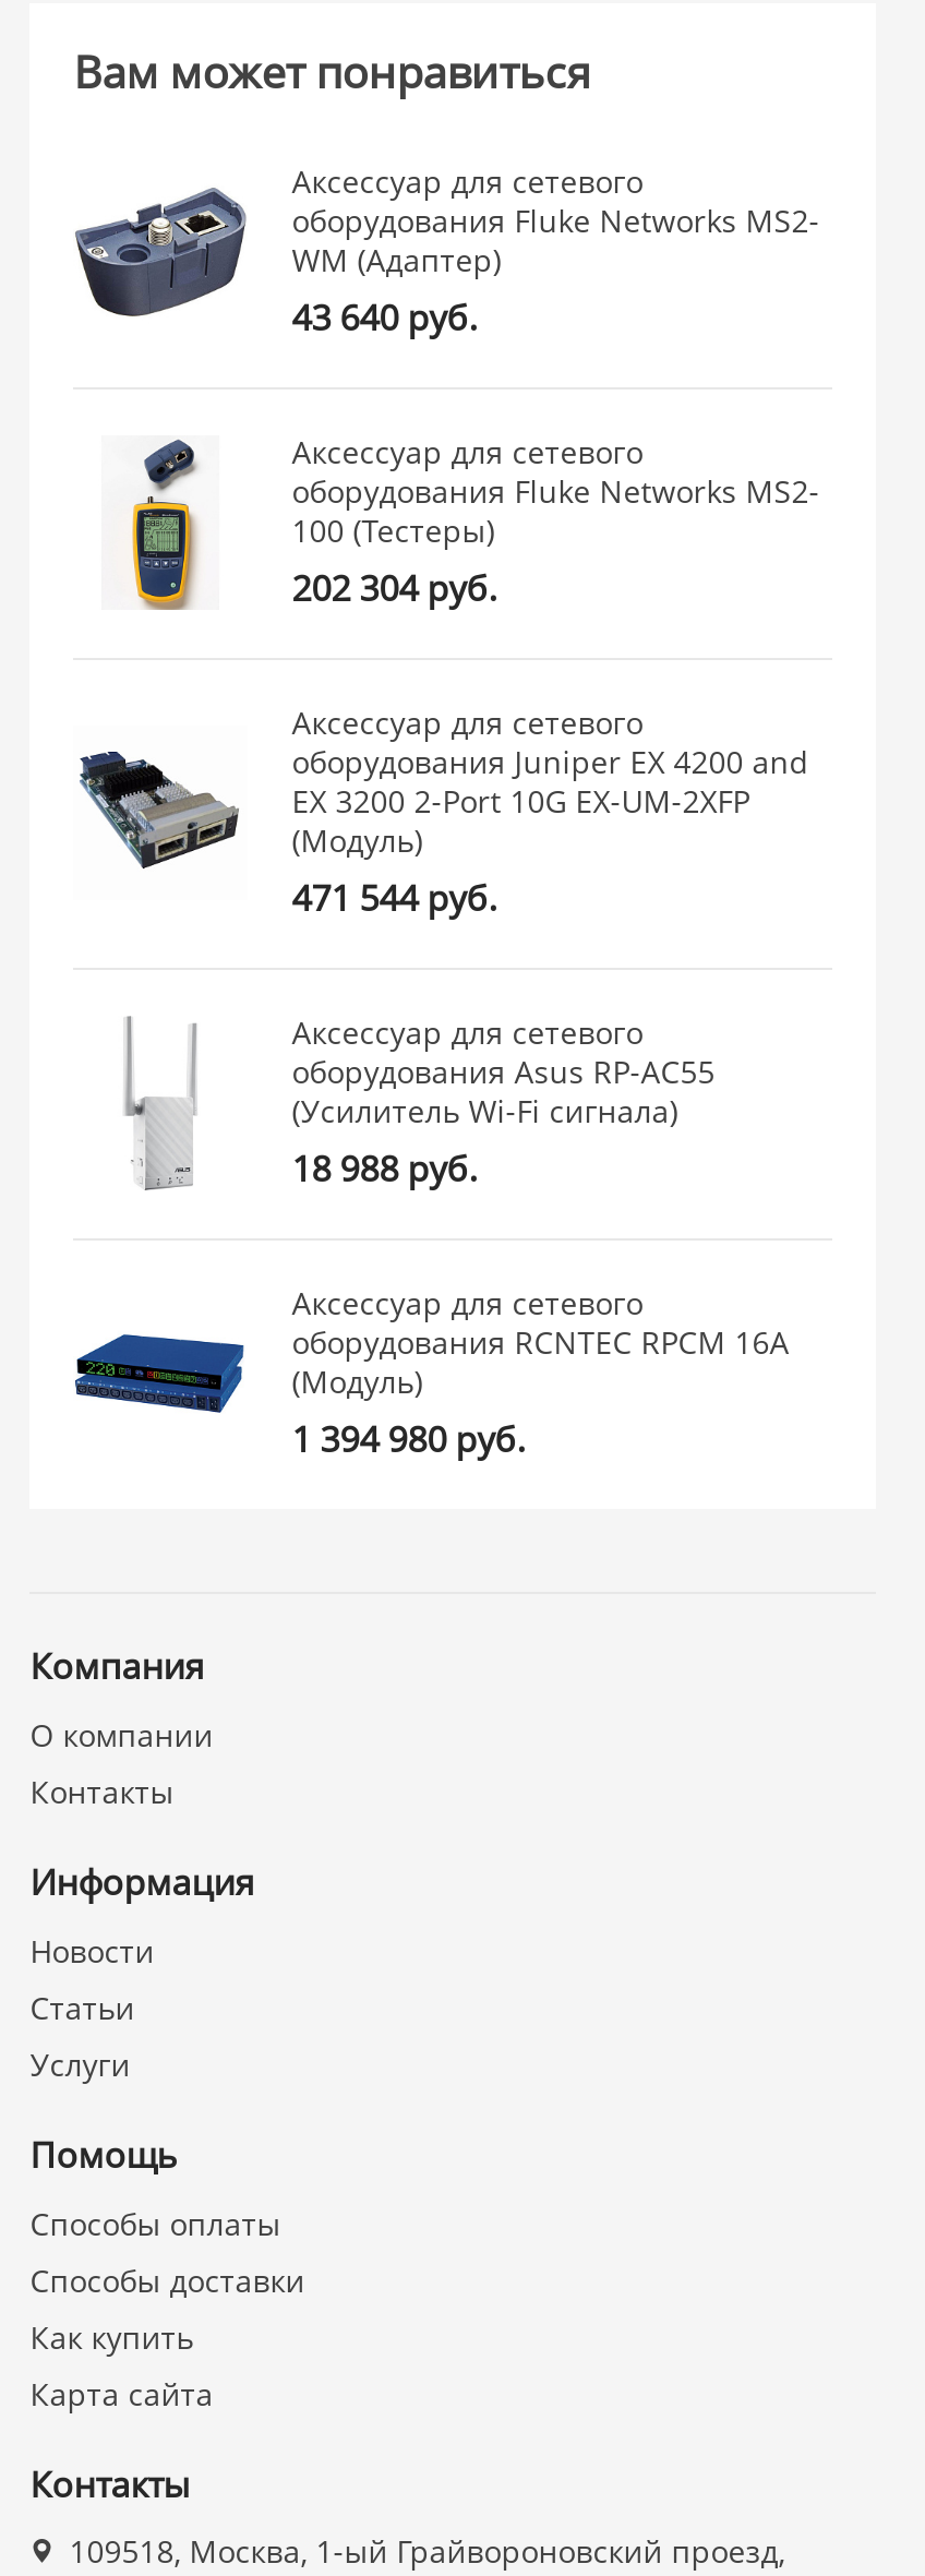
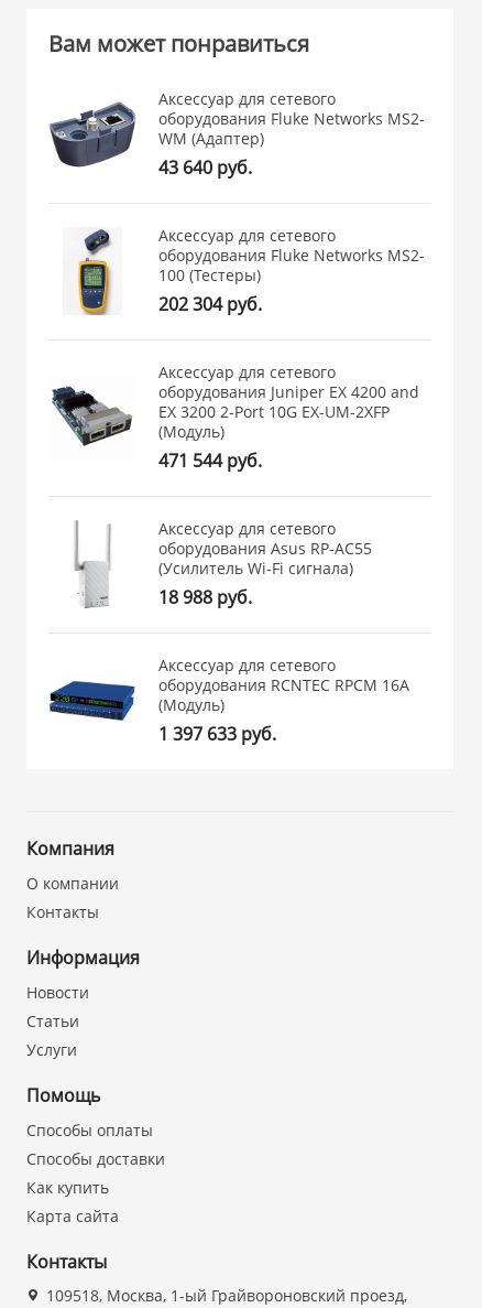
- 1 394 980 руб.
+ 1 397 633 руб.
